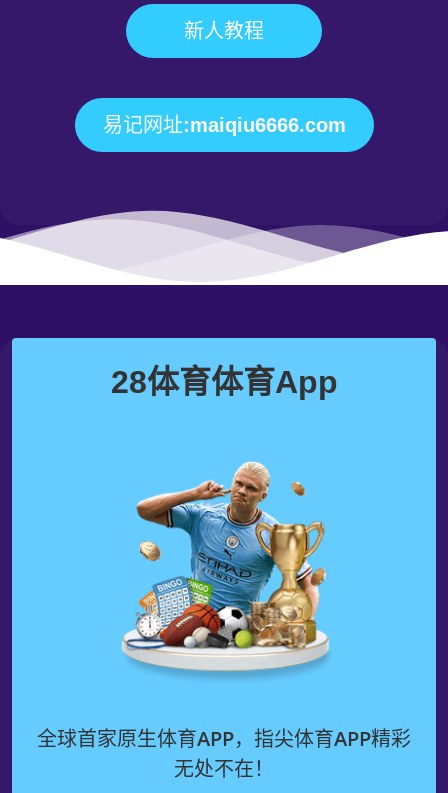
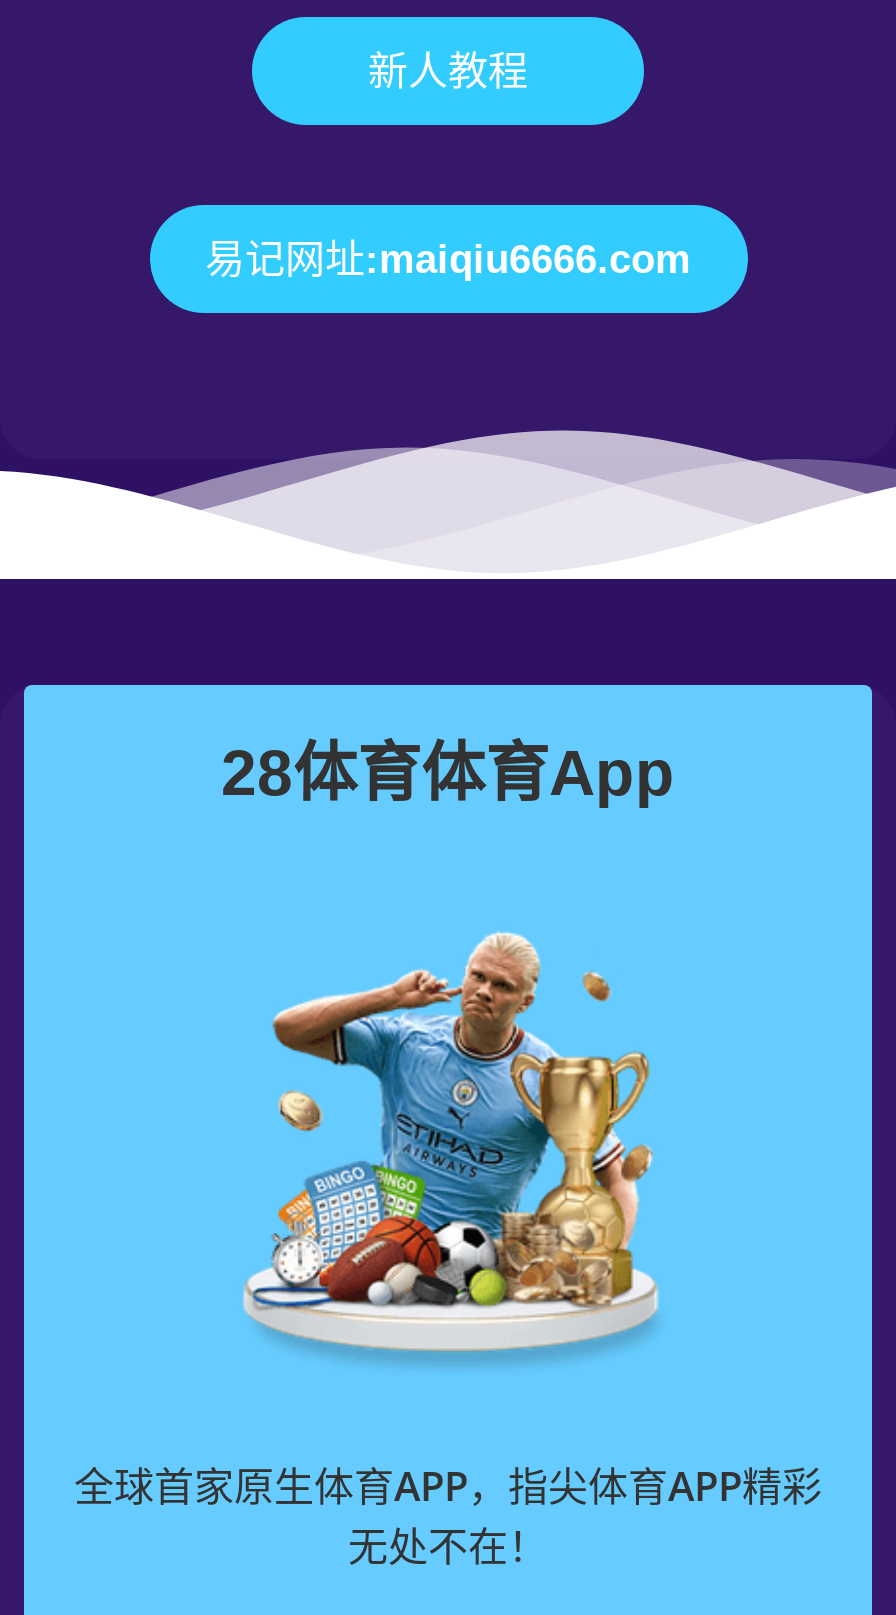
- [image]
+ [image]
